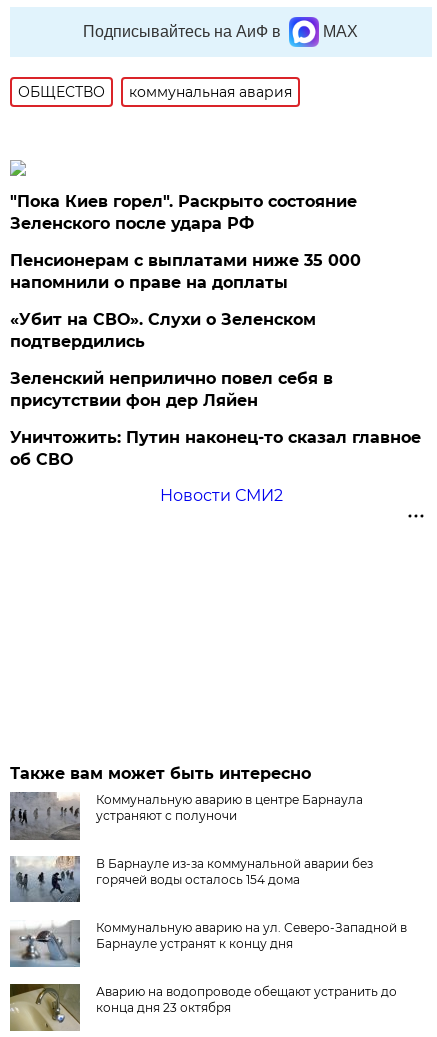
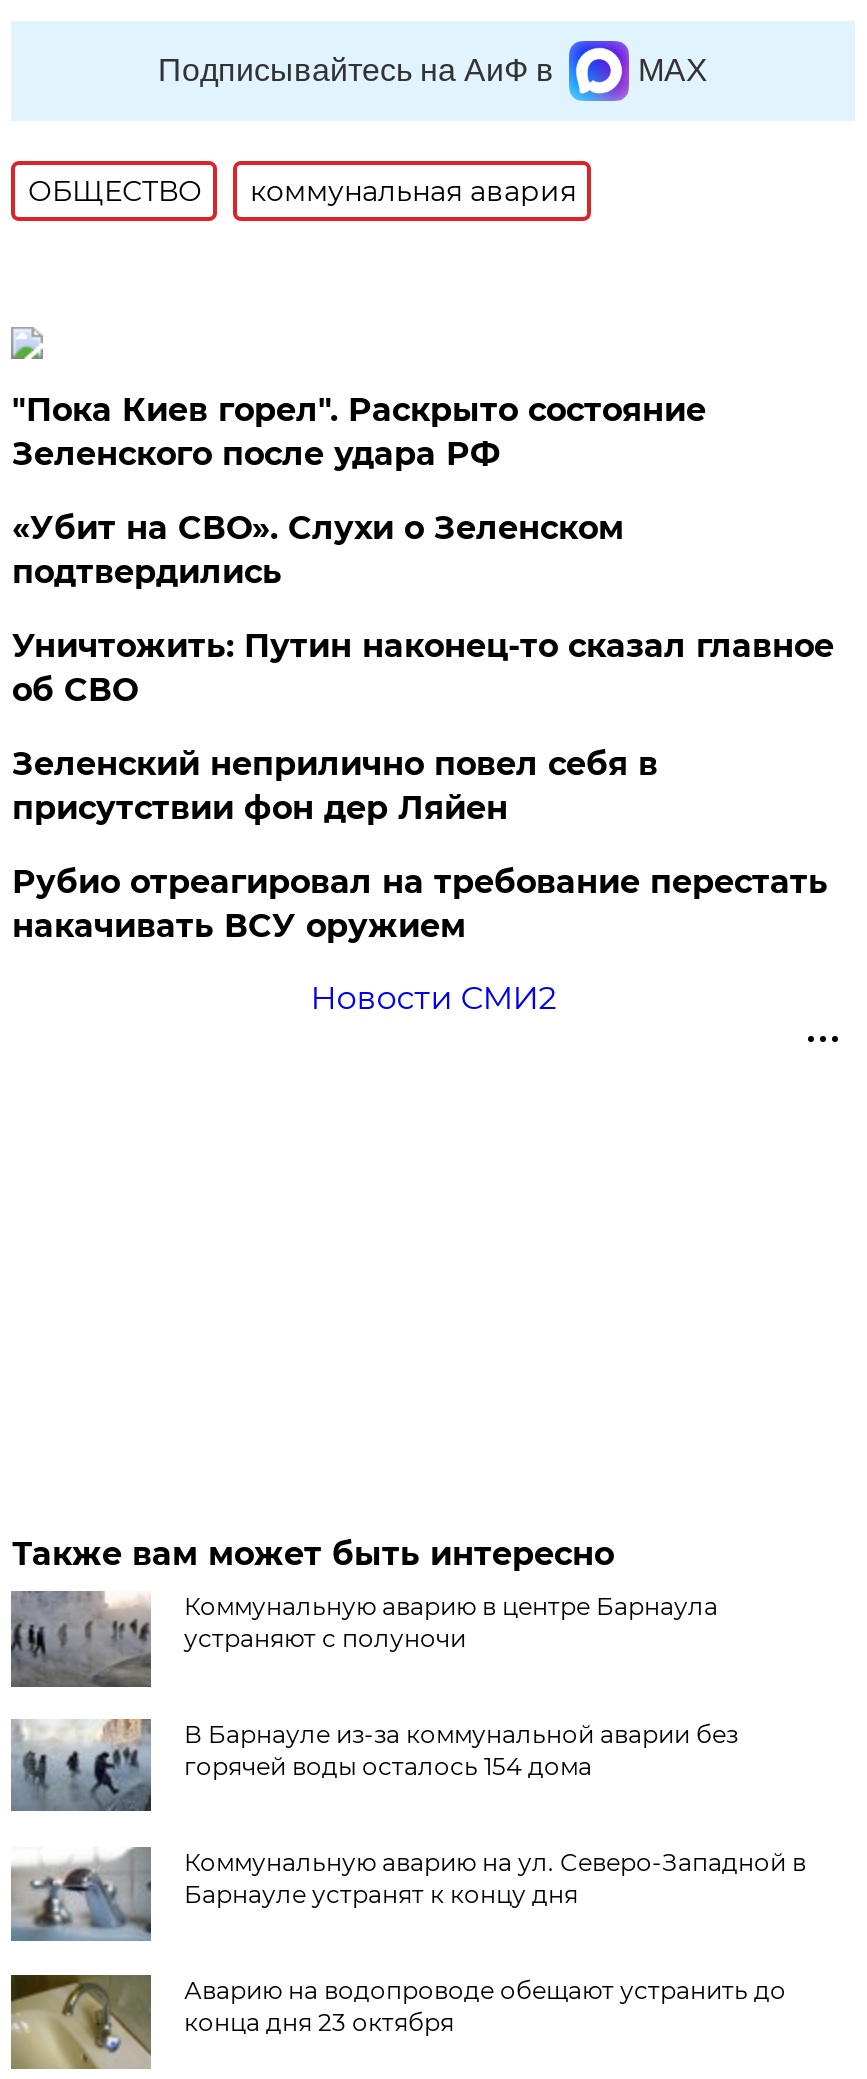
- Пенсионерам с выплатами ниже 35 000
- напомнили о праве на доплаты

moved up: «Убит на СВО». Слухи о Зеленском | подтвердились

+ Рубио отреагировал на требование перестать
+ накачивать ВСУ оружием

moved up: Уничтожить: Путин наконец-то сказал главное | об СВО
